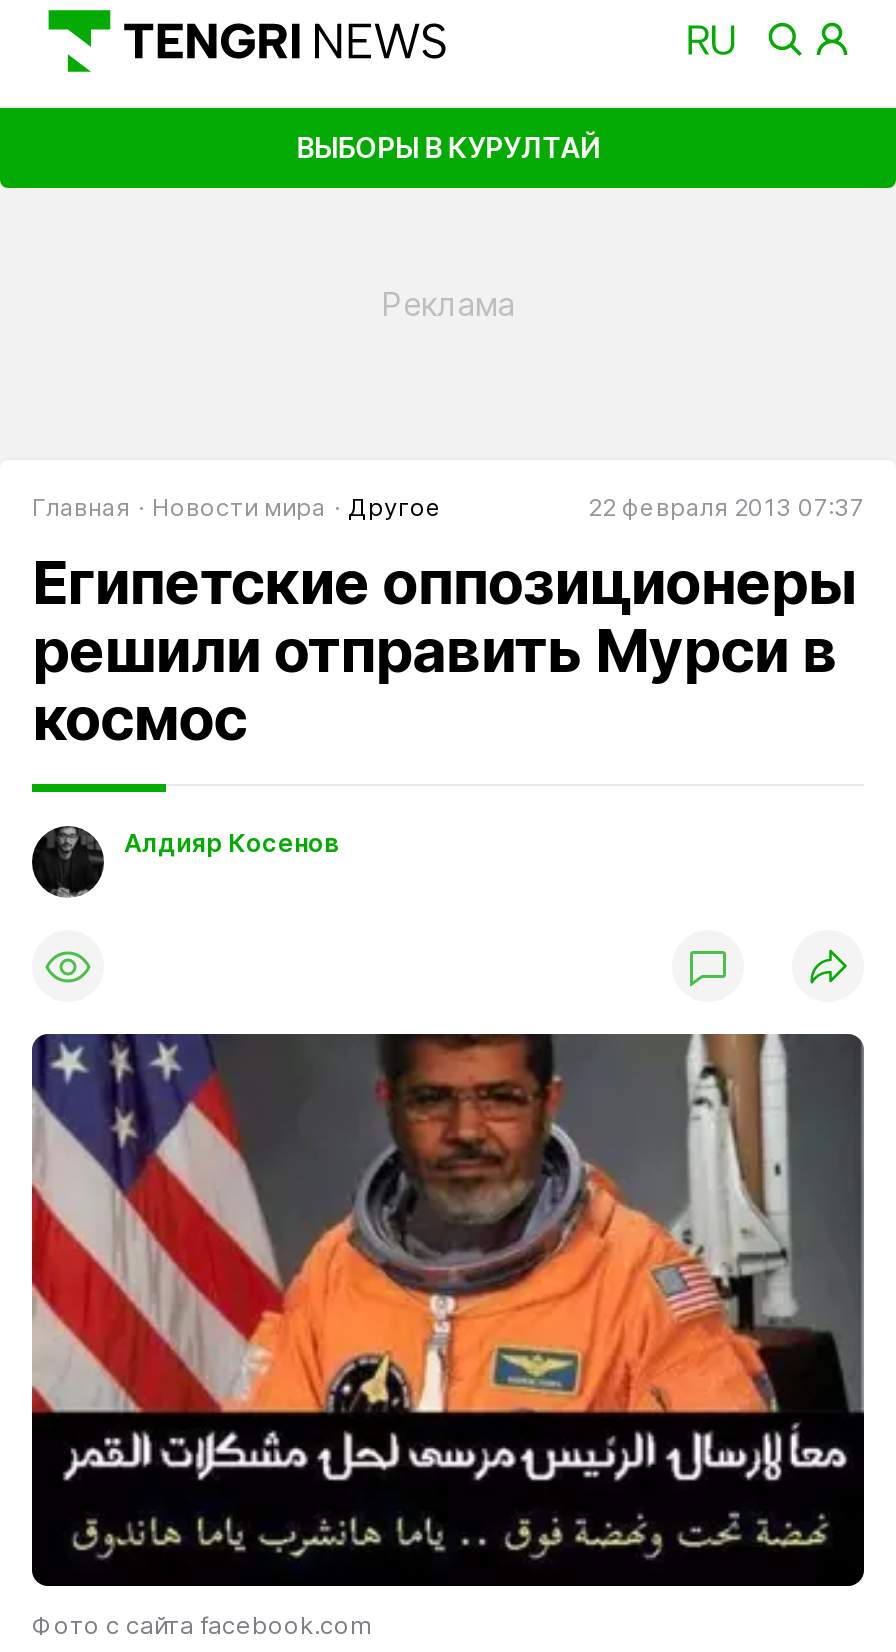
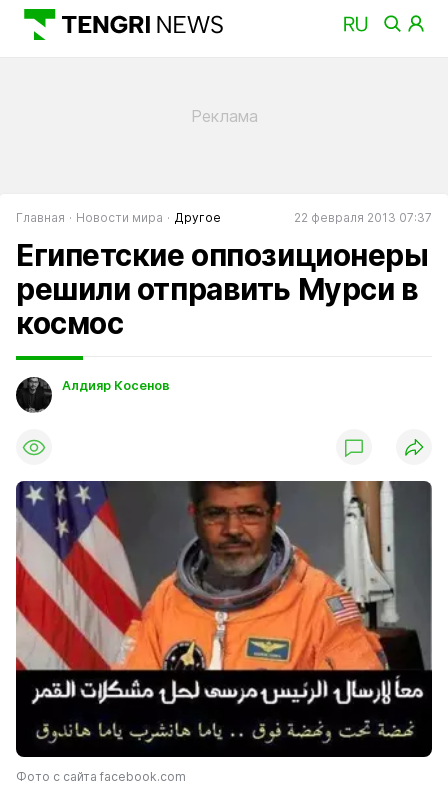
- ВЫБОРЫ В КУРУЛТАЙ
